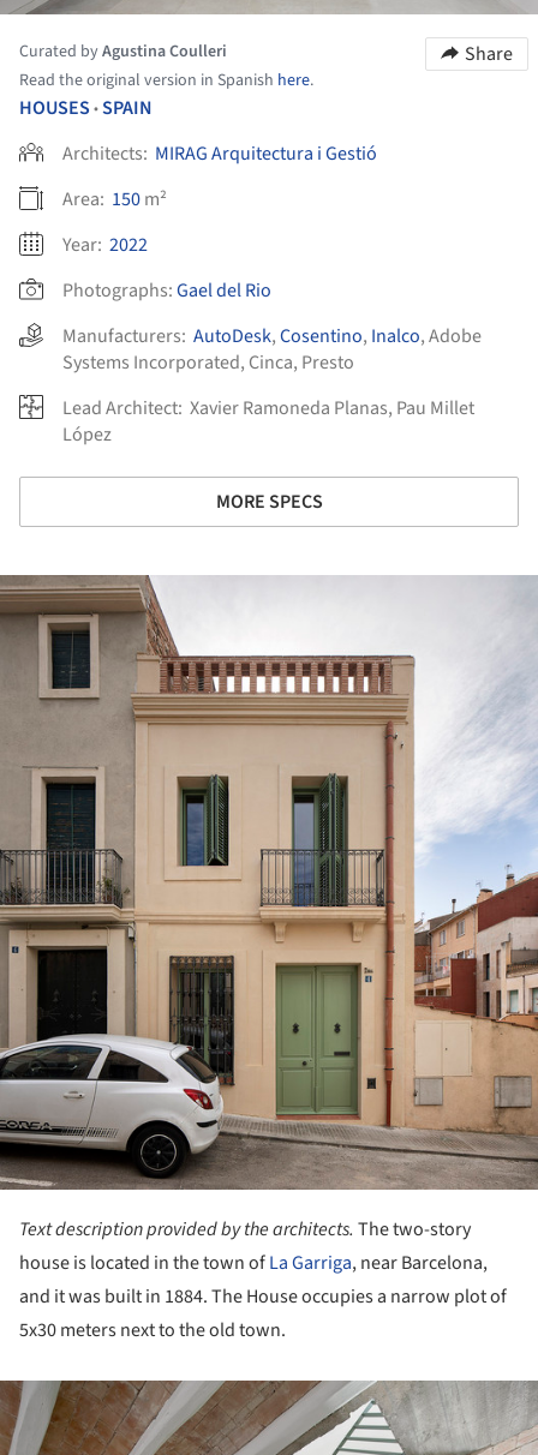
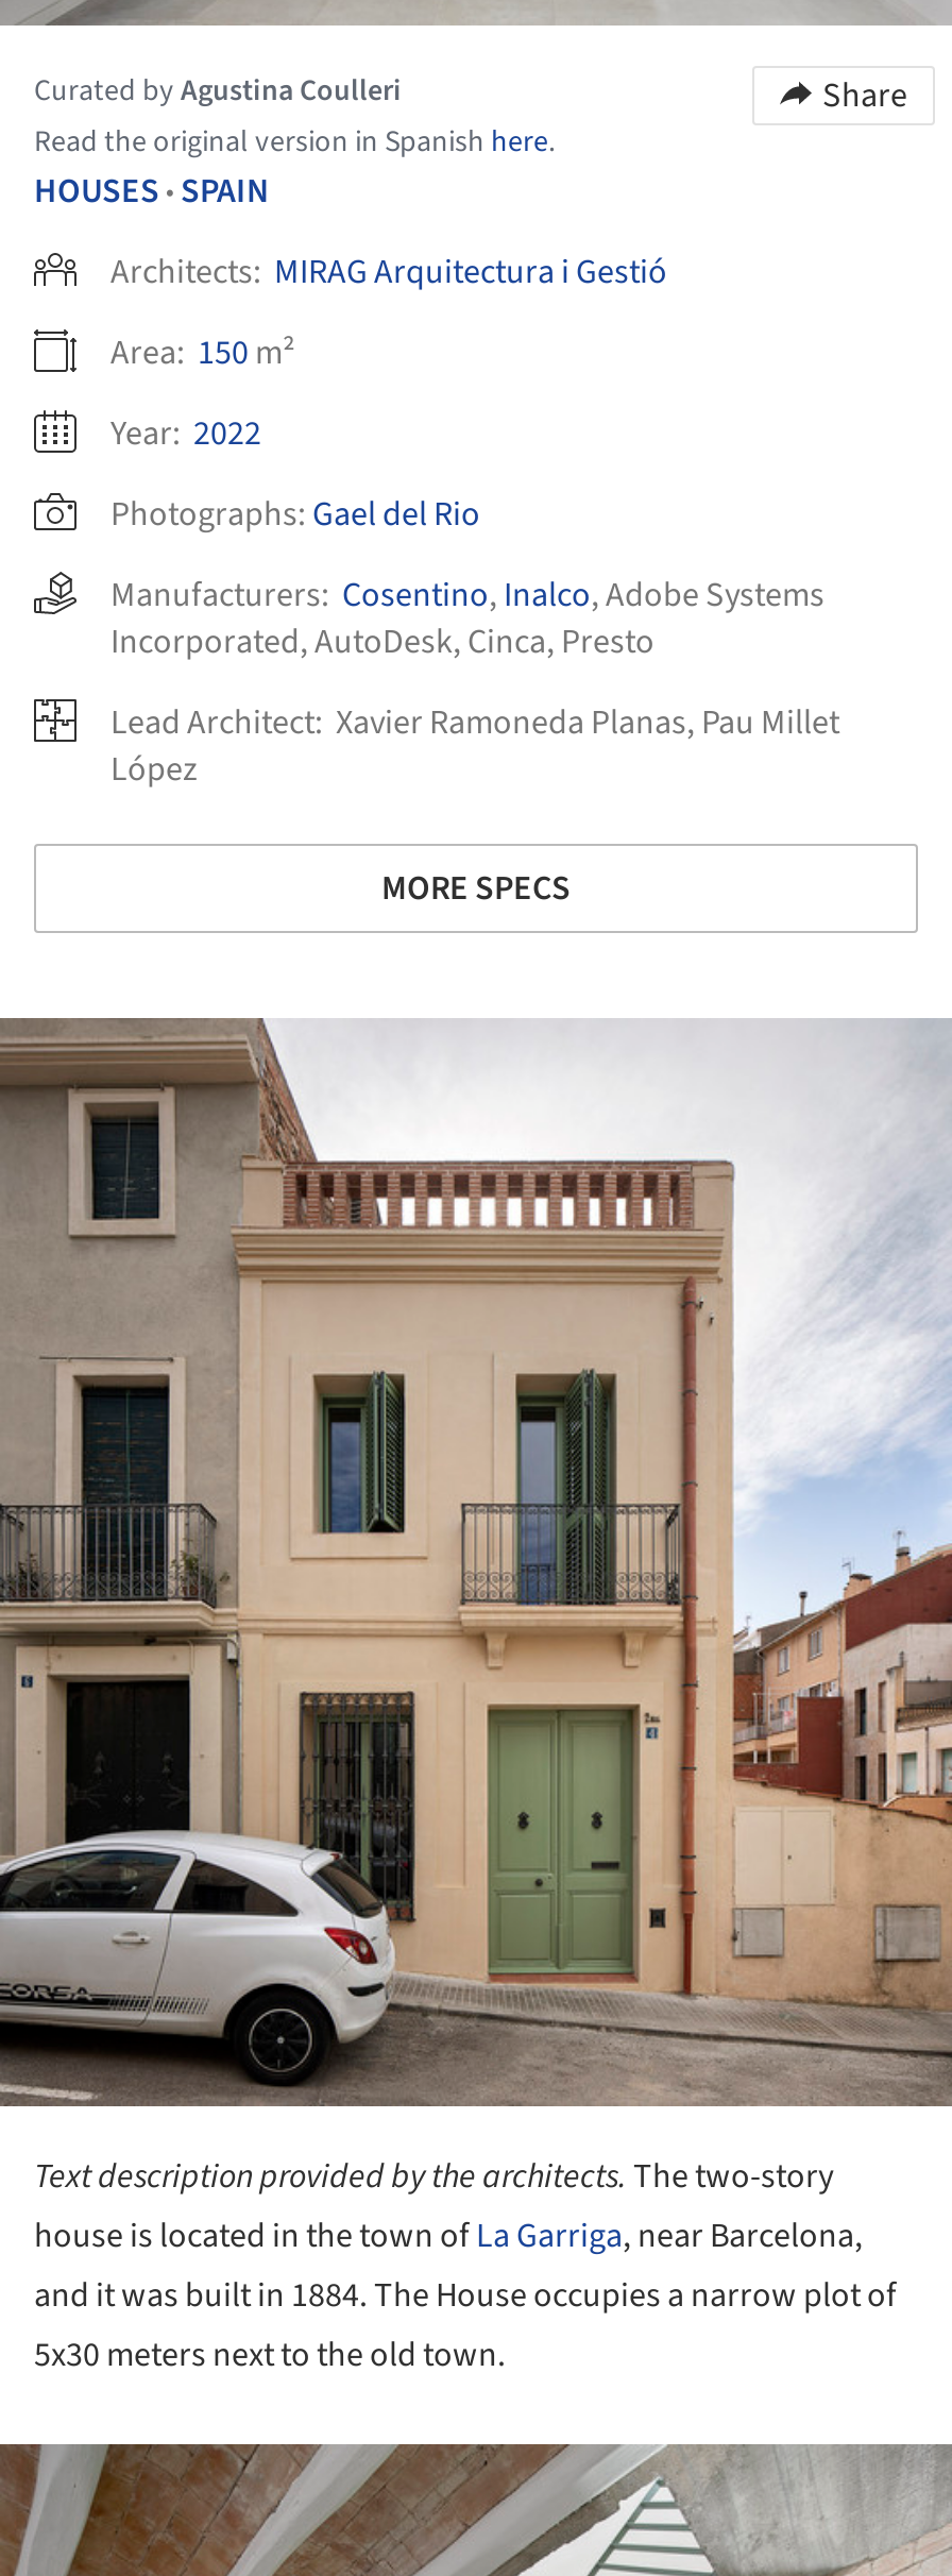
- Manufacturers: AutoDesk, Cosentino, Inalco, Adobe
+ Manufacturers: Cosentino, Inalco, Adobe Systems

- Systems Incorporated, Cinca, Presto
+ Incorporated, AutoDesk, Cinca, Presto
